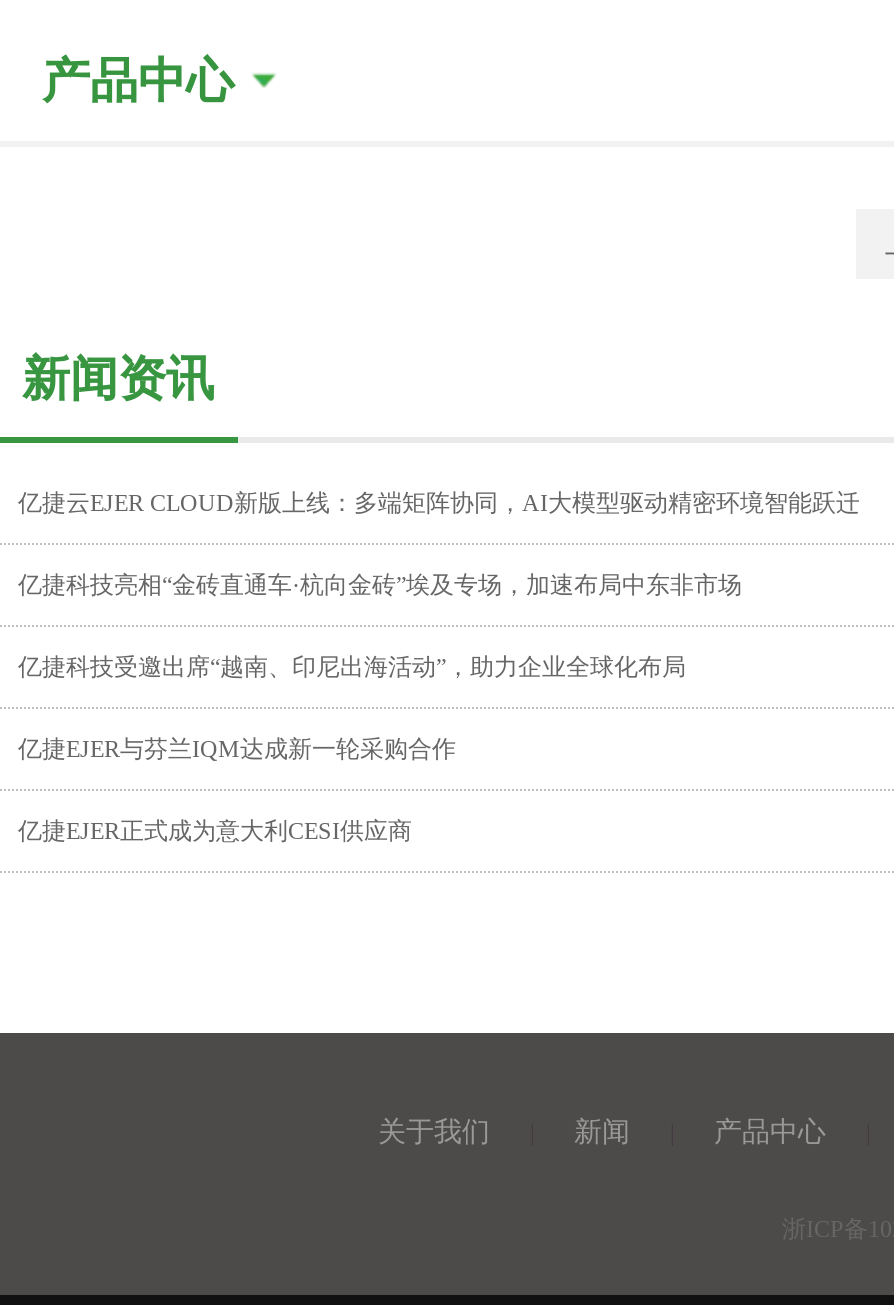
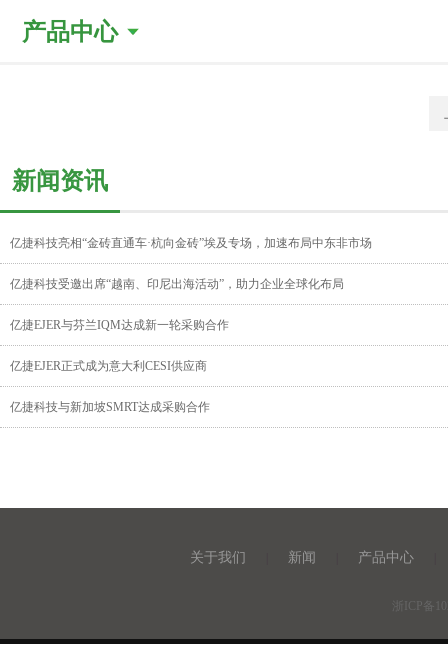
- 亿捷云EJER CLOUD新版上线：多端矩阵协同，AI大模型驱动精密环境智能跃迁

moved up: 亿捷科技亮相“金砖直通车·杭向金砖”埃及专场，加速布局中东非市场 | 亿捷科技受邀出席“越南、印尼出海活动”，助力企业全球化布局 | 亿捷EJER与芬兰IQM达成新一轮采购合作 | 亿捷EJER正式成为意大利CESI供应商

+ 亿捷科技与新加坡SMRT达成采购合作
